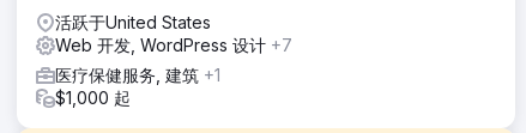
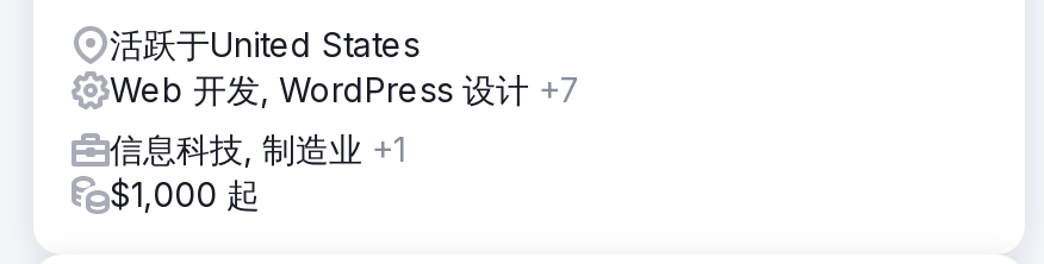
- 医疗保健服务, 建筑+1
+ 信息科技, 制造业+1
